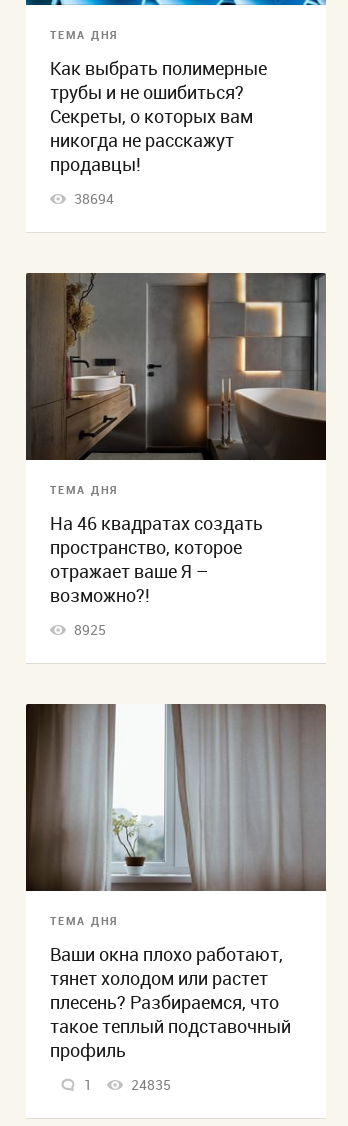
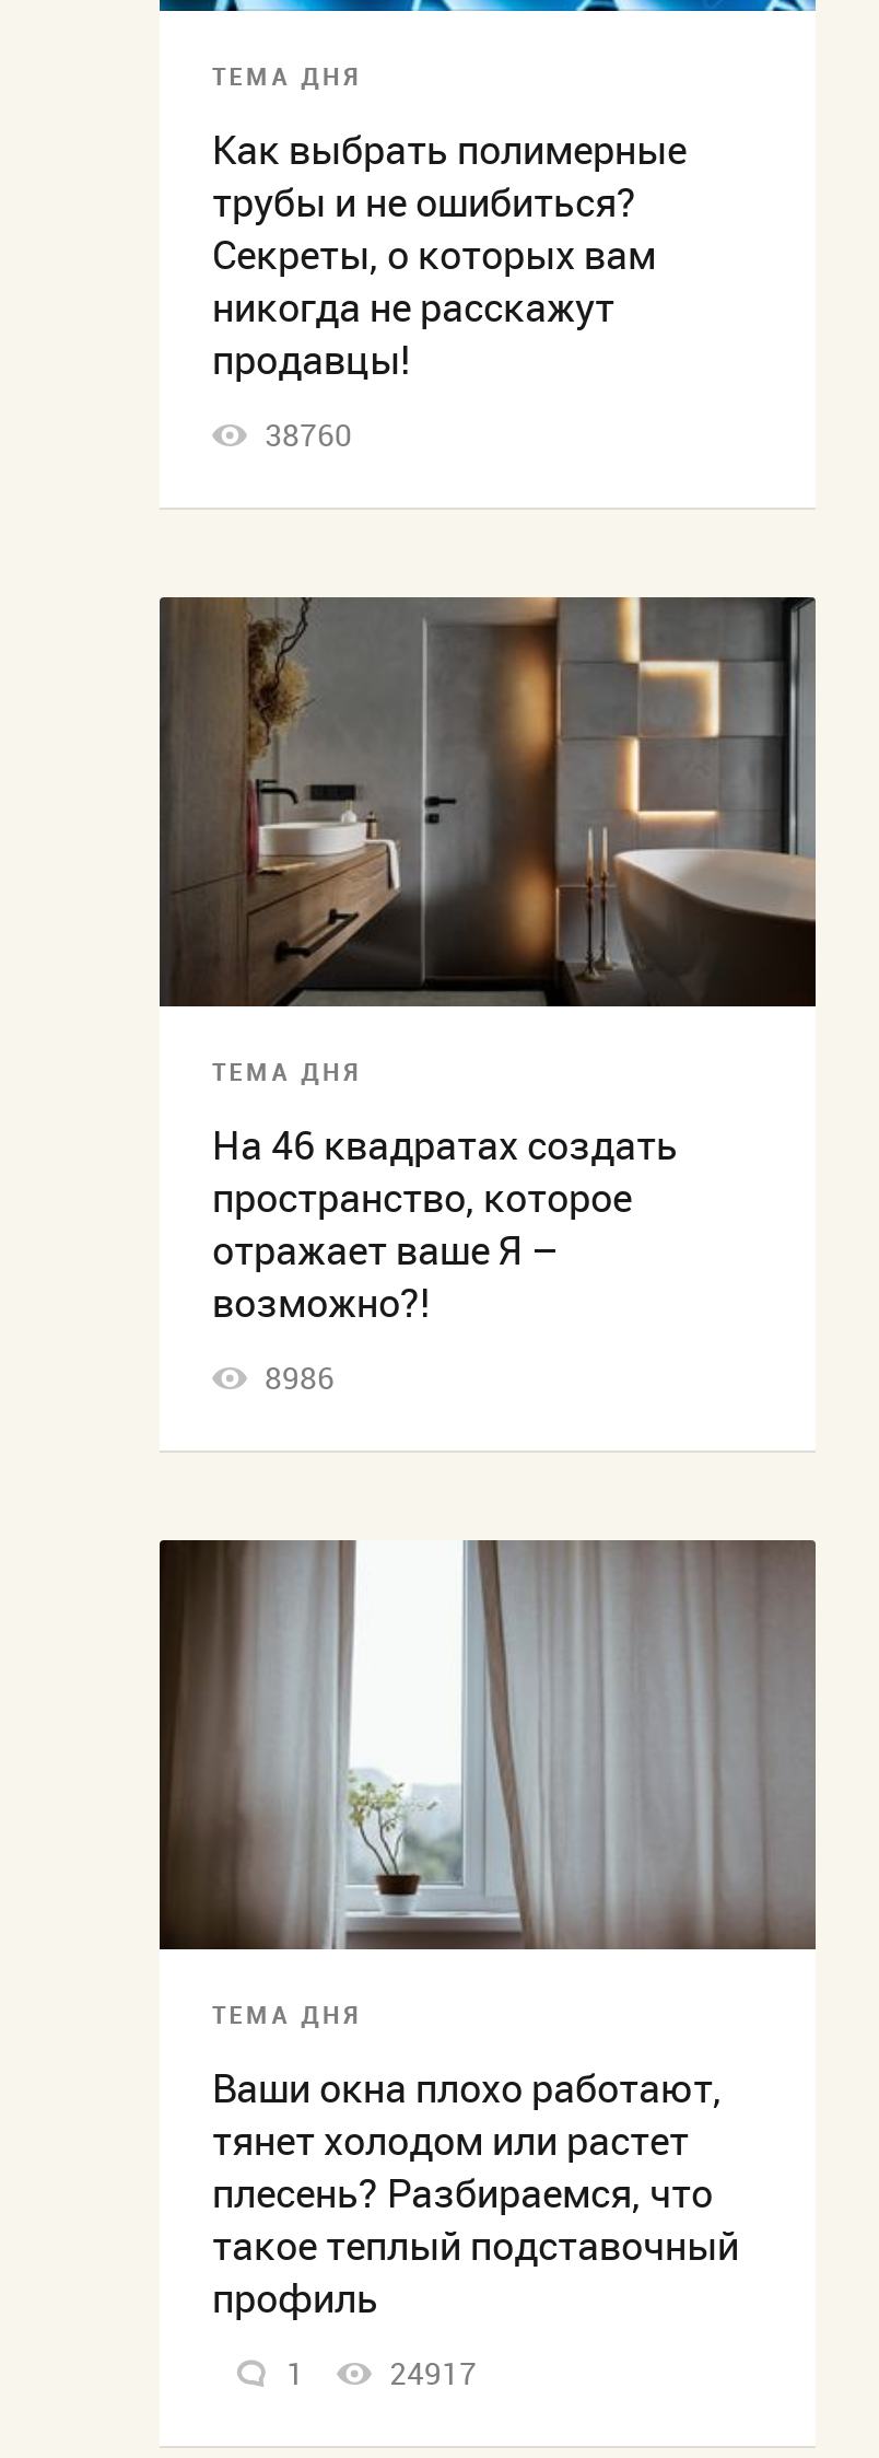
- 38694
+ 38760

- 8925
+ 8986

- 24835
+ 24917
